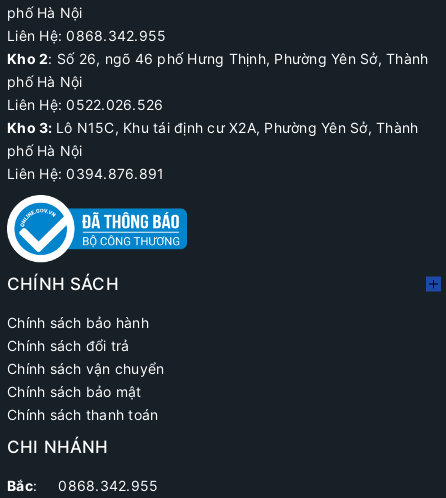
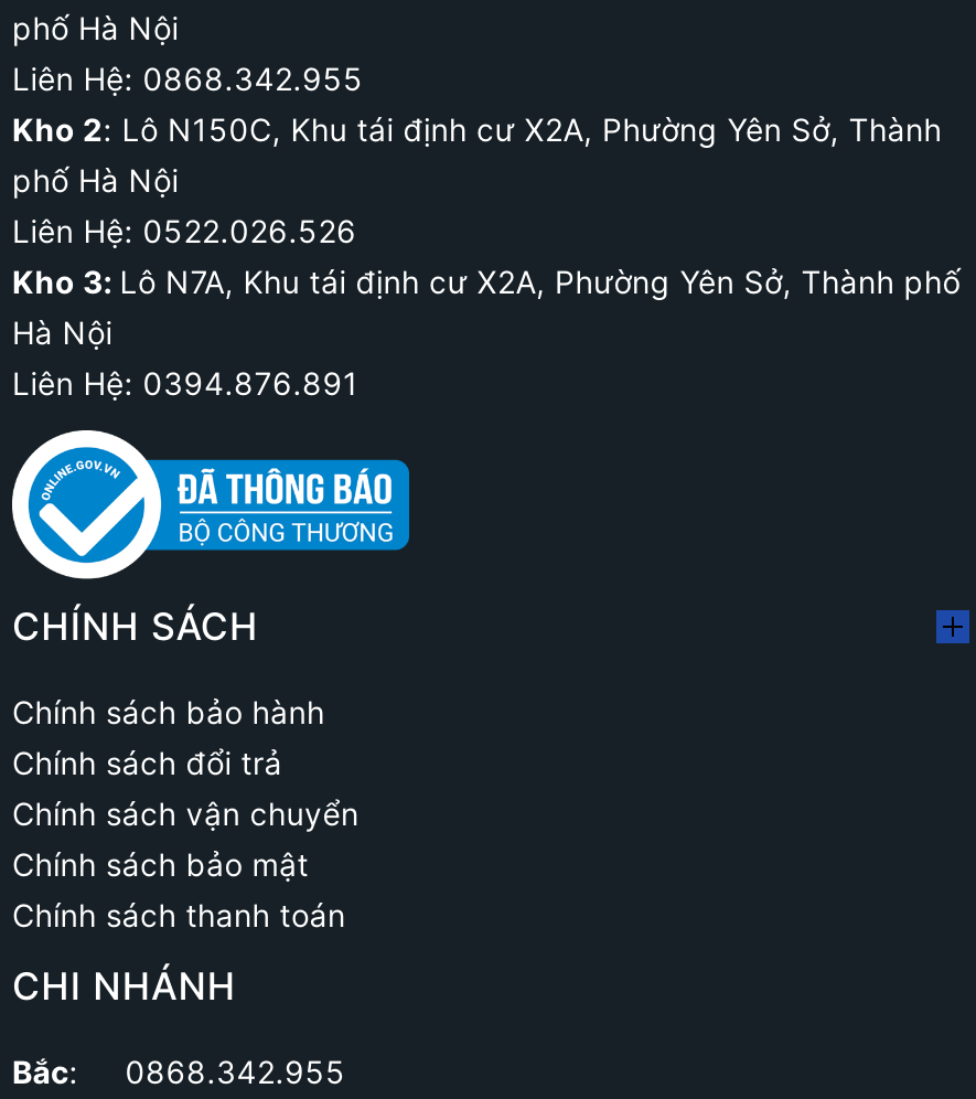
- Kho 2: Số 26, ngõ 46 phố Hưng Thịnh, Phường Yên Sở, Thành
+ Kho 2: Lô N150C, Khu tái định cư X2A, Phường Yên Sở, Thành

- Kho 3: Lô N15C, Khu tái định cư X2A, Phường Yên Sở, Thành
- phố Hà Nội
+ Kho 3: Lô N7A, Khu tái định cư X2A, Phường Yên Sở, Thành phố
+ Hà Nội
